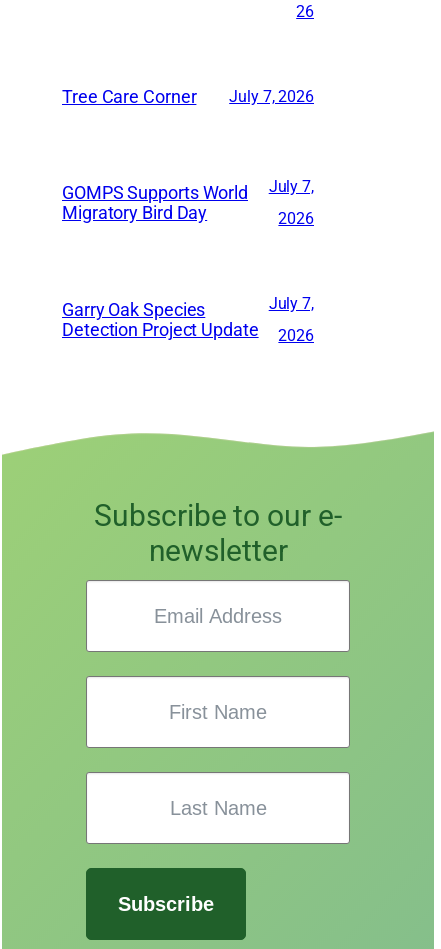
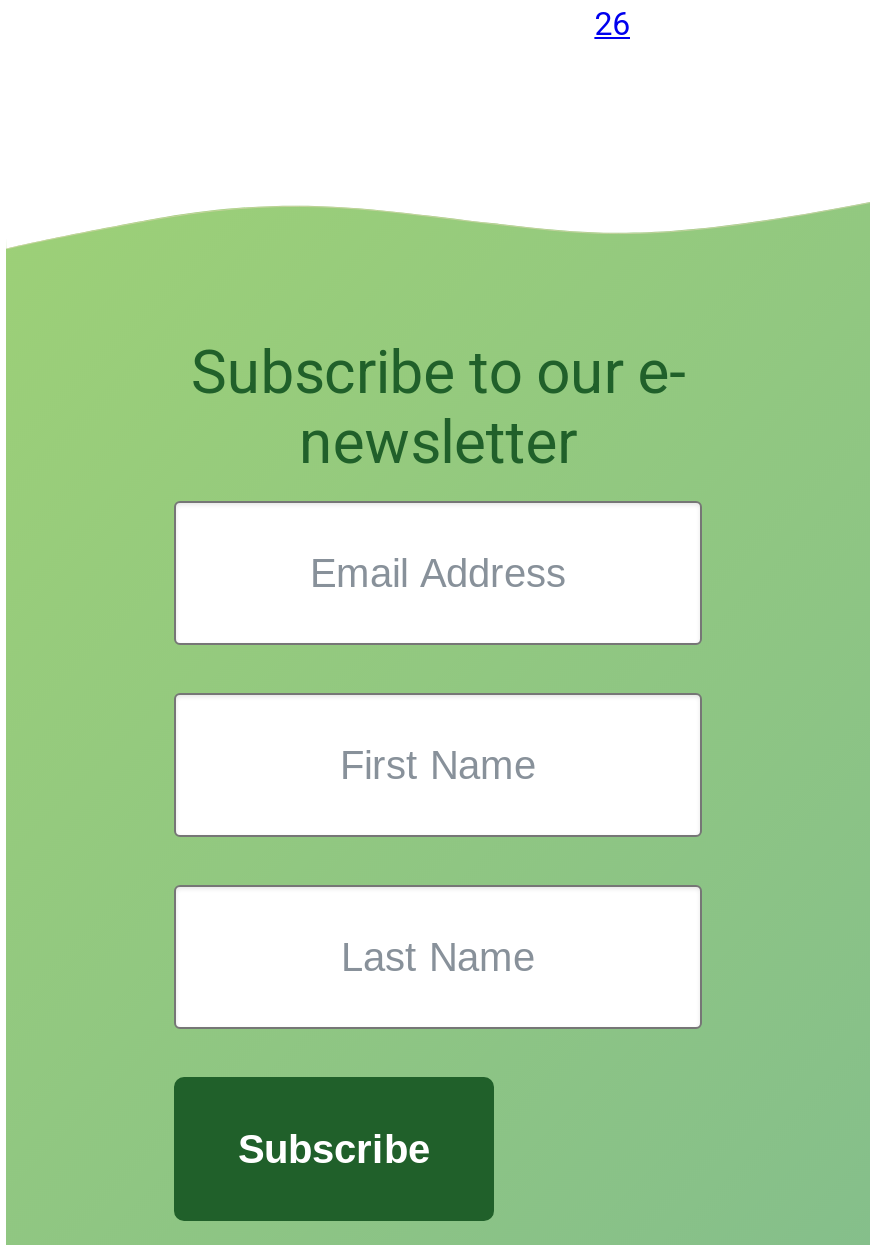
- Tree Care Corner
- July 7, 2026

- GOMPS Supports World
- Migratory Bird Day

- July 7,
- 2026

- Garry Oak Species
- Detection Project Update

- July 7,
- 2026
